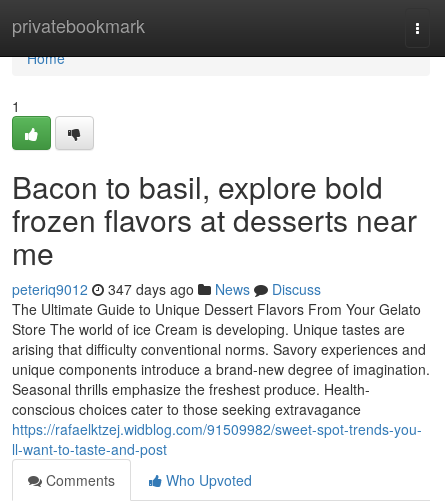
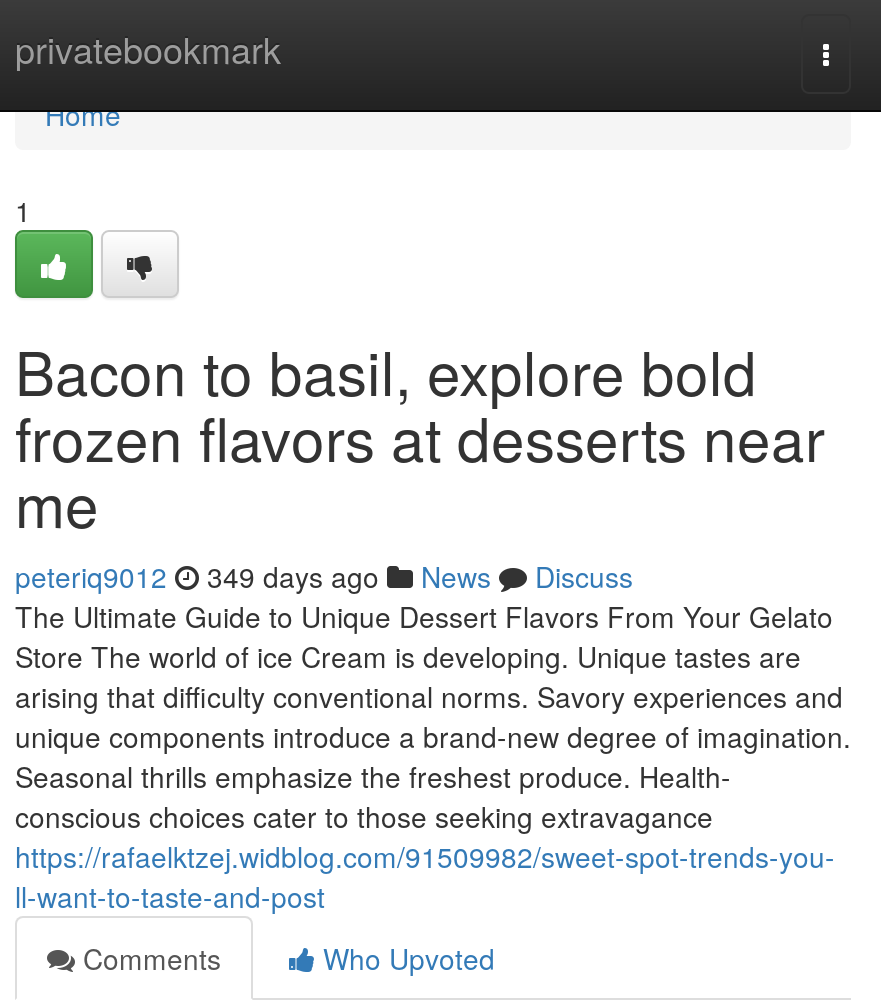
- peteriq9012 347 days ago News Discuss
+ peteriq9012 349 days ago News Discuss
